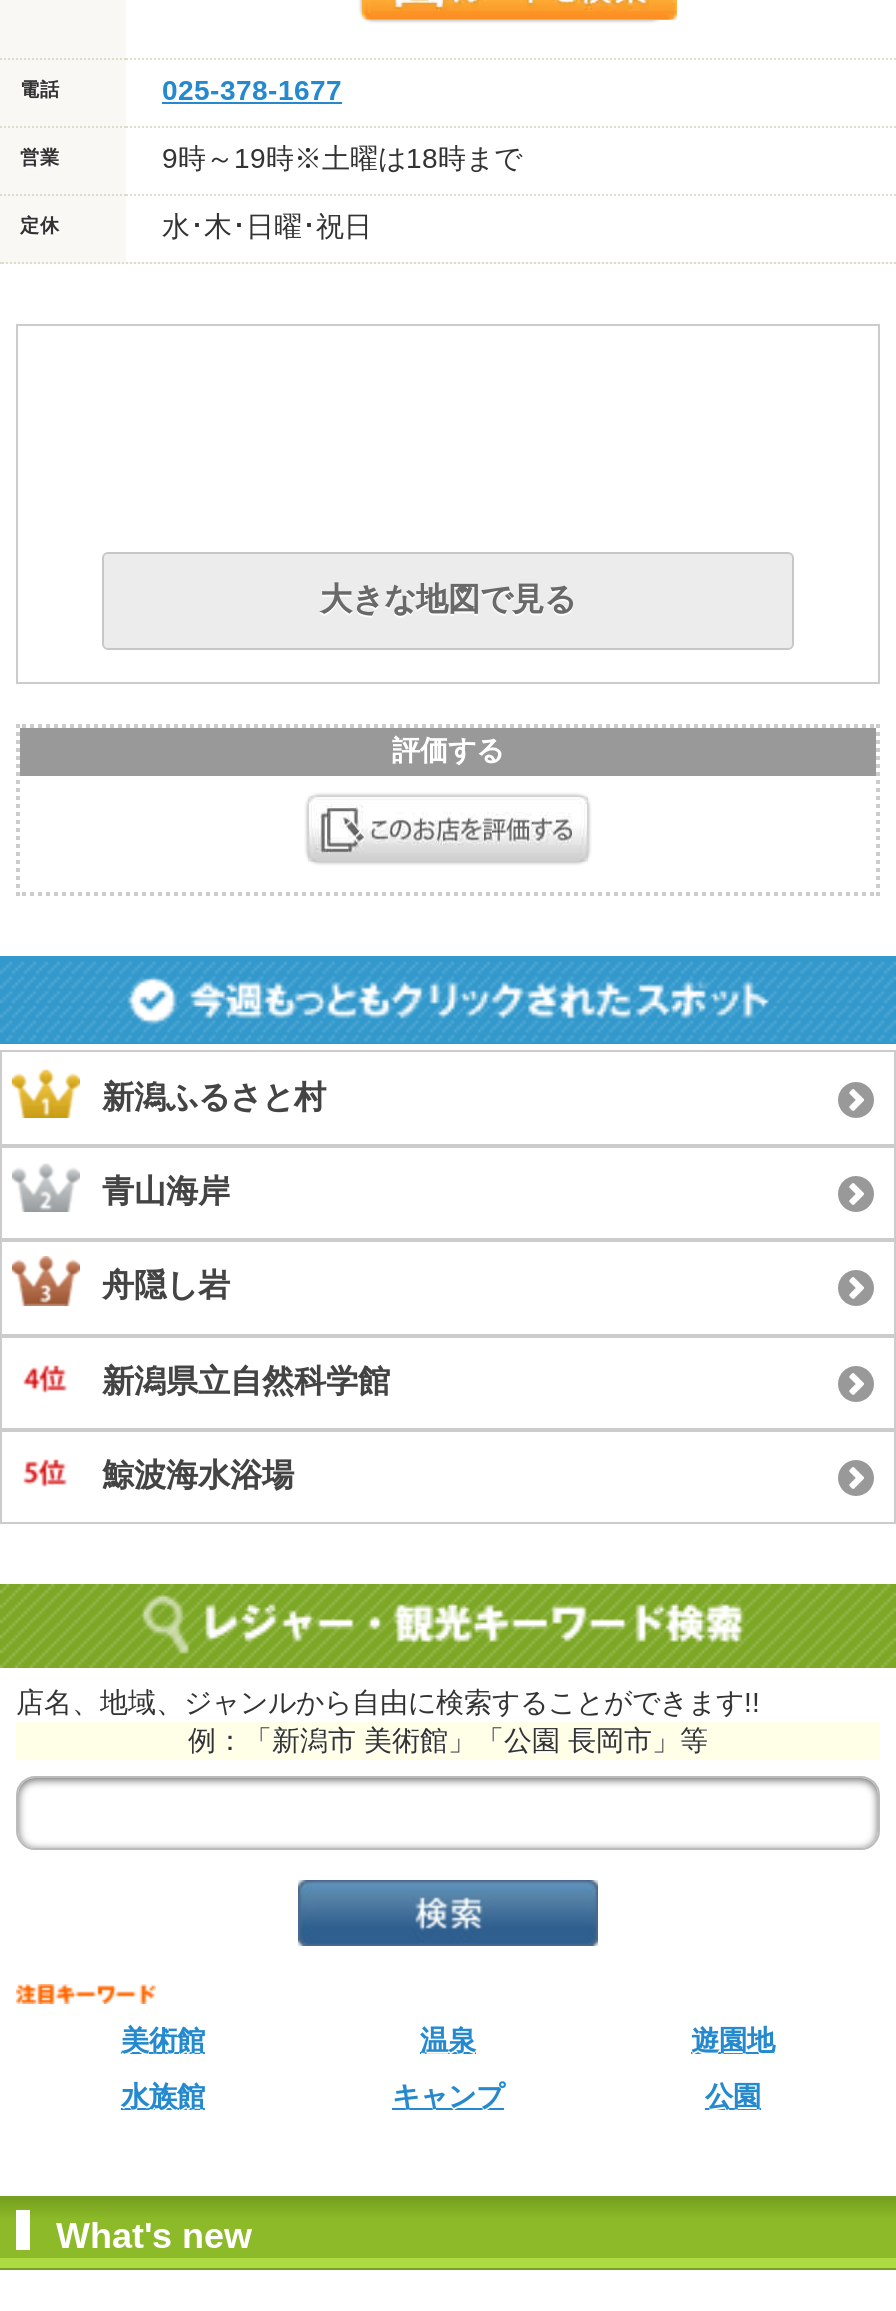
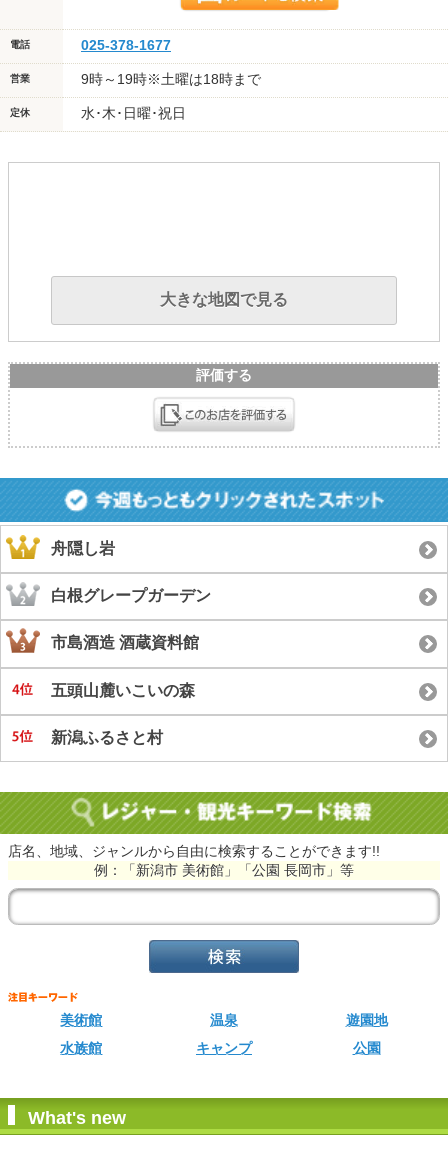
moved down: 新潟ふるさと村

- 青山海岸

moved up: 舟隠し岩

- 新潟県立自然科学館
- 鯨波海水浴場
+ 白根グレープガーデン
+ 市島酒造 酒蔵資料館
+ 五頭山麓いこいの森
